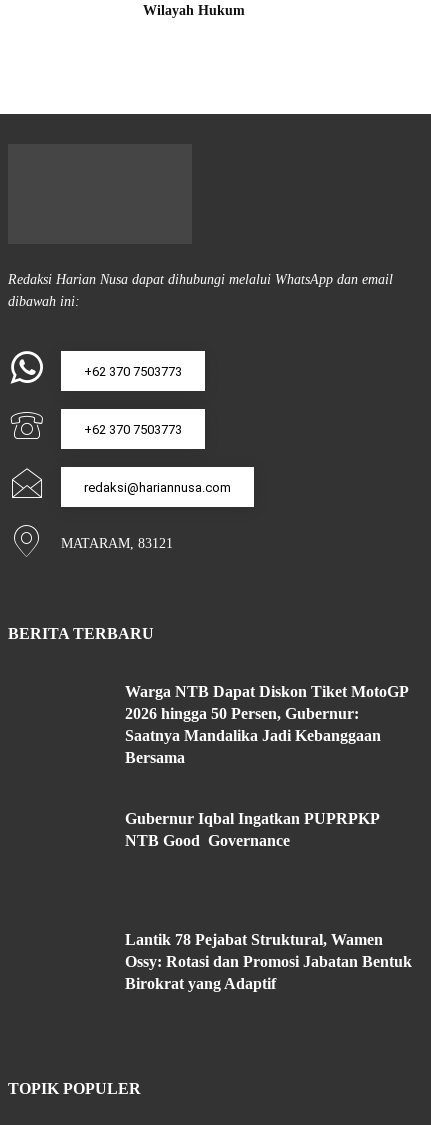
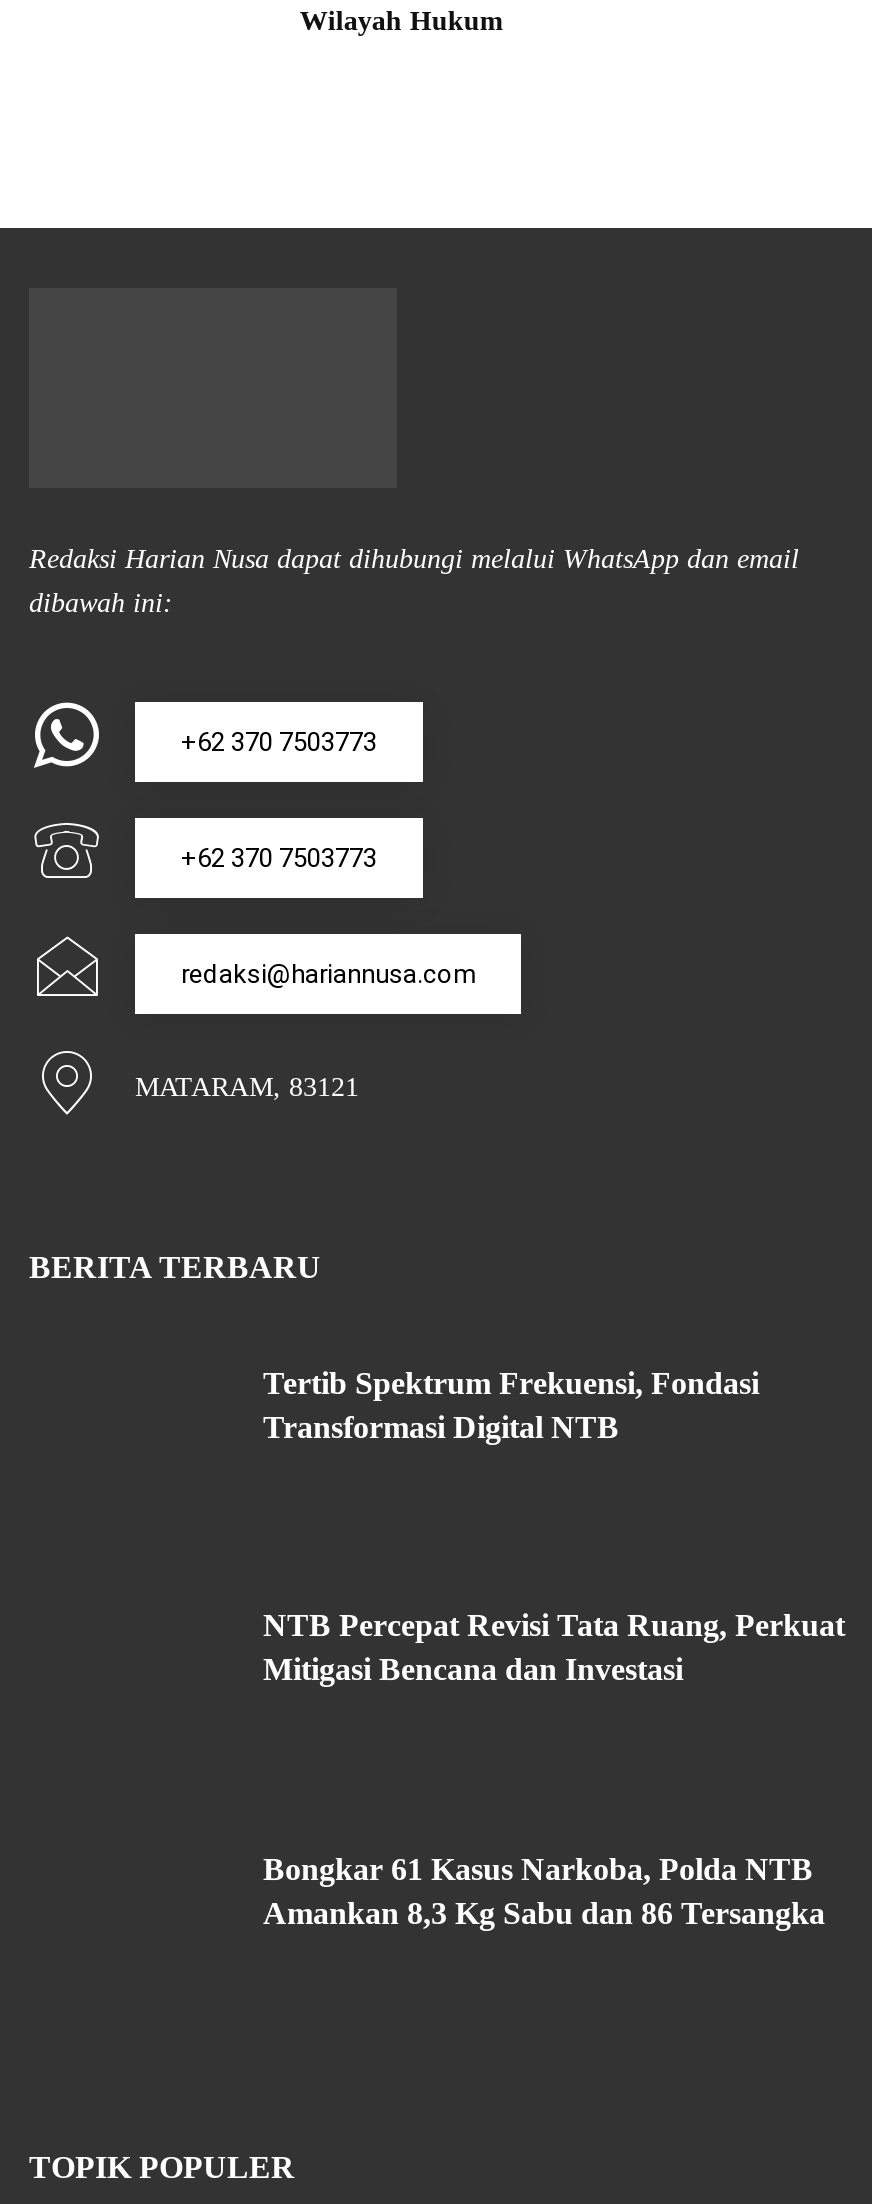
- Warga NTB Dapat Diskon Tiket MotoGP
- 2026 hingga 50 Persen, Gubernur:
- Saatnya Mandalika Jadi Kebanggaan
- Bersama
+ Tertib Spektrum Frekuensi, Fondasi
+ Transformasi Digital NTB

- Gubernur Iqbal Ingatkan PUPRPKP
- NTB Good Governance
+ NTB Percepat Revisi Tata Ruang, Perkuat
+ Mitigasi Bencana dan Investasi

- Lantik 78 Pejabat Struktural, Wamen
- Ossy: Rotasi dan Promosi Jabatan Bentuk
- Birokrat yang Adaptif
+ Bongkar 61 Kasus Narkoba, Polda NTB
+ Amankan 8,3 Kg Sabu dan 86 Tersangka
